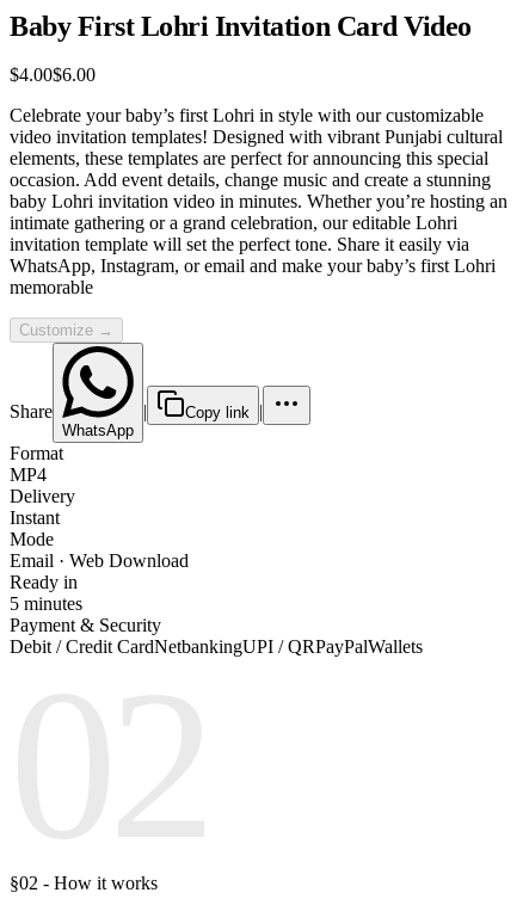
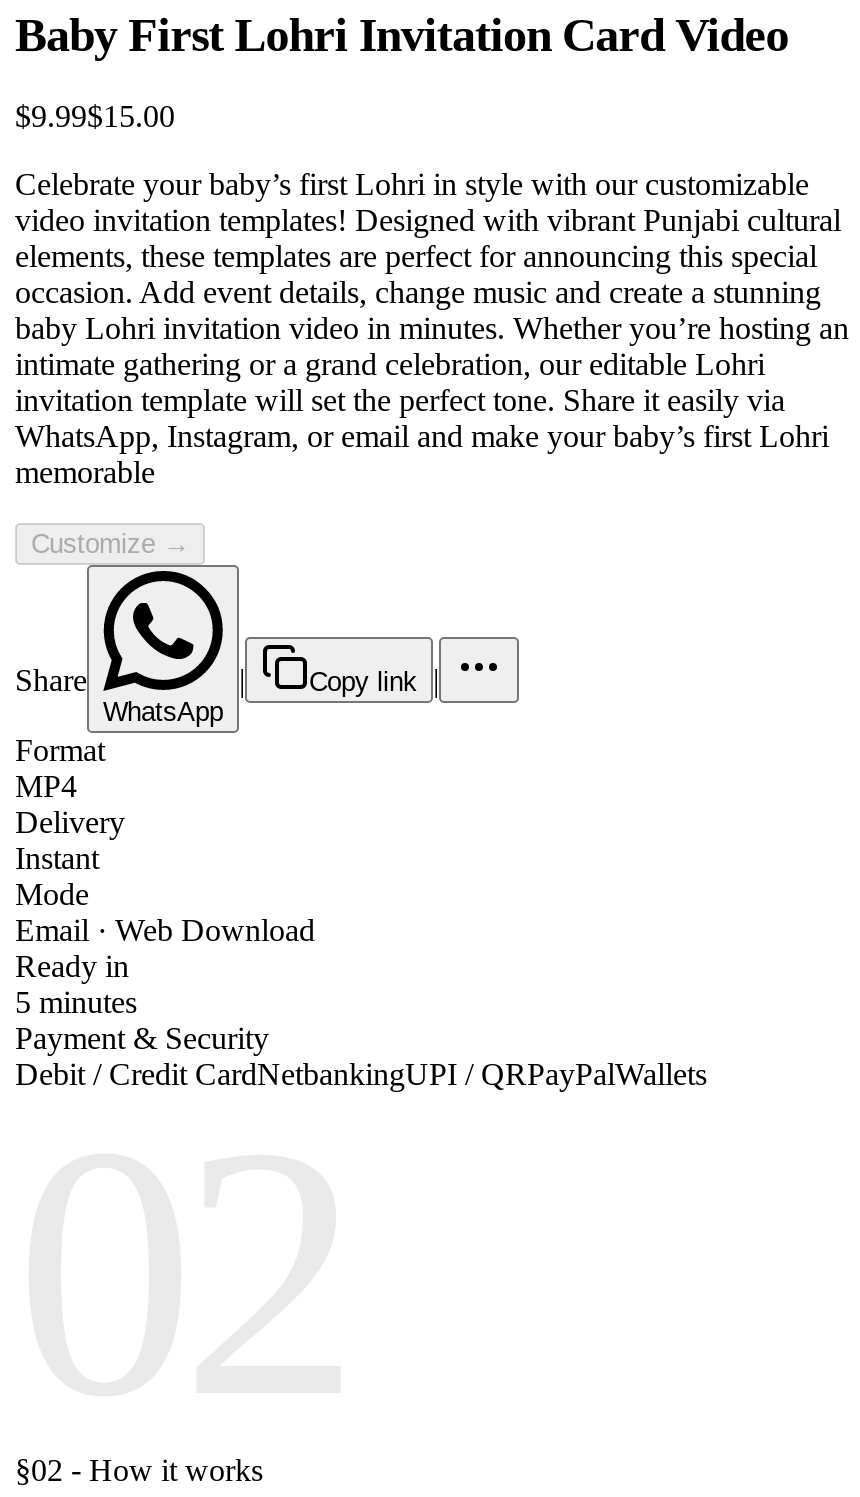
- $4.00$6.00
+ $9.99$15.00
